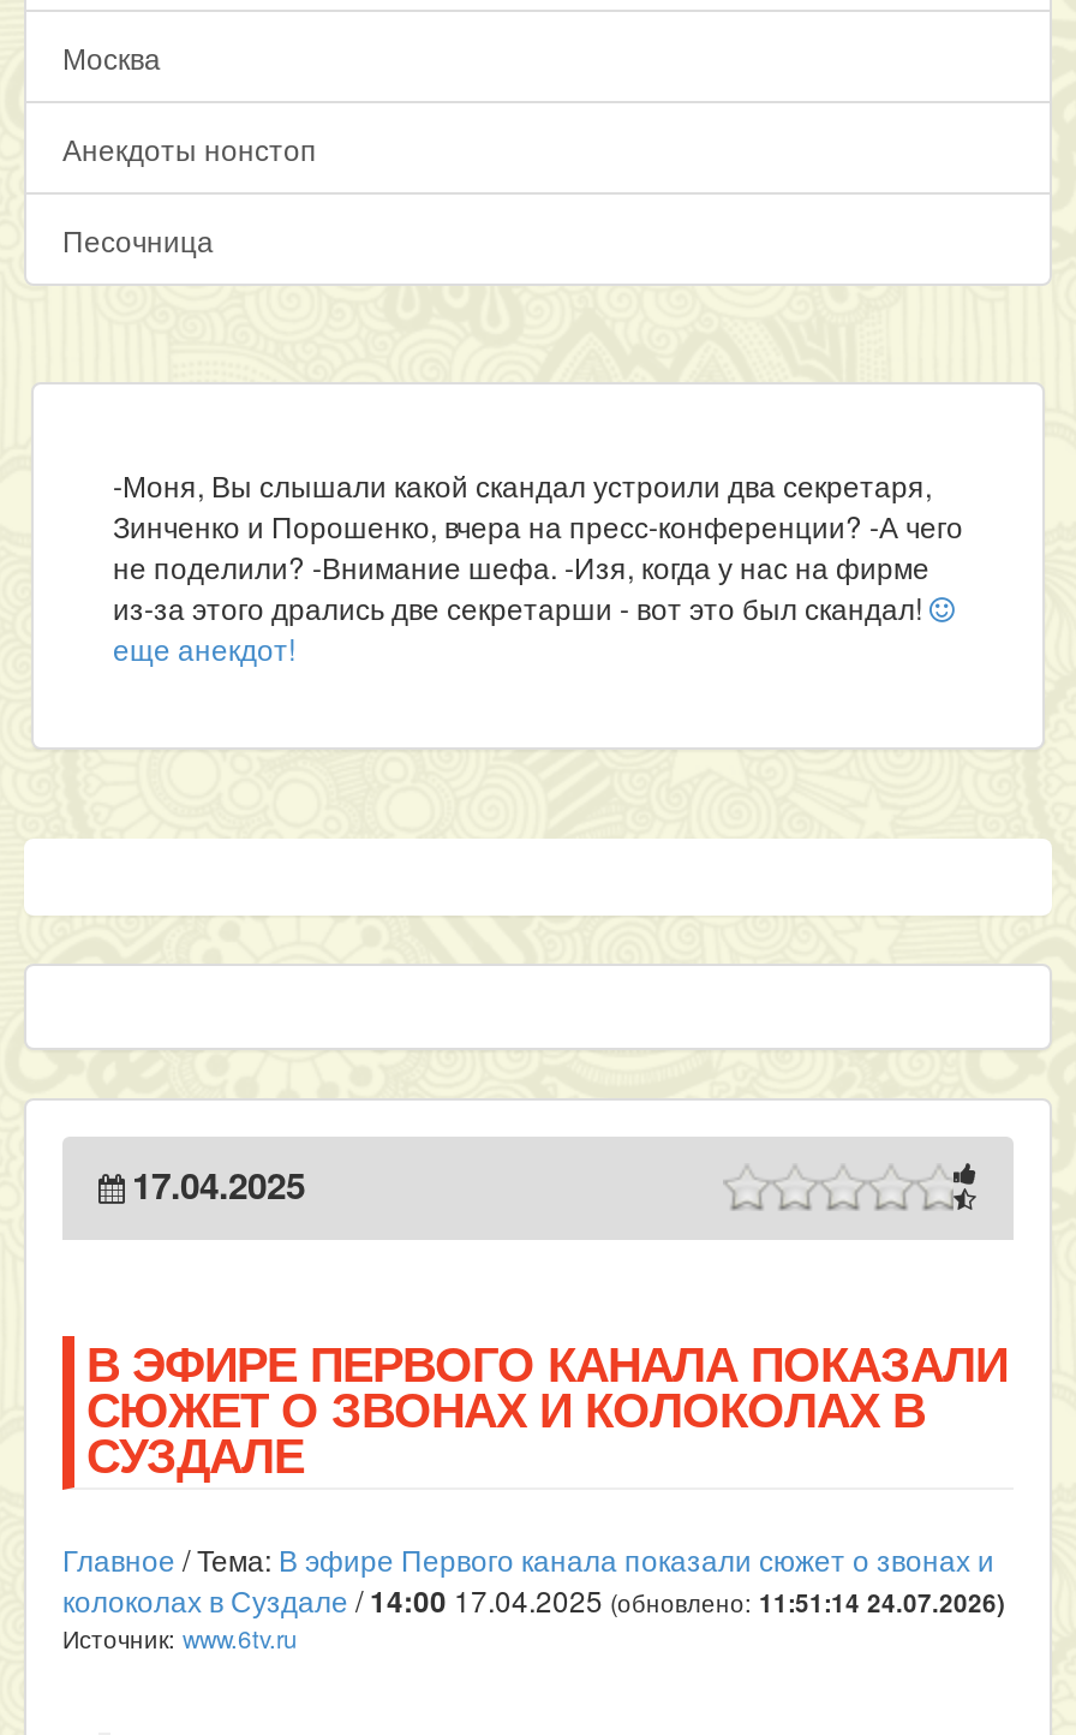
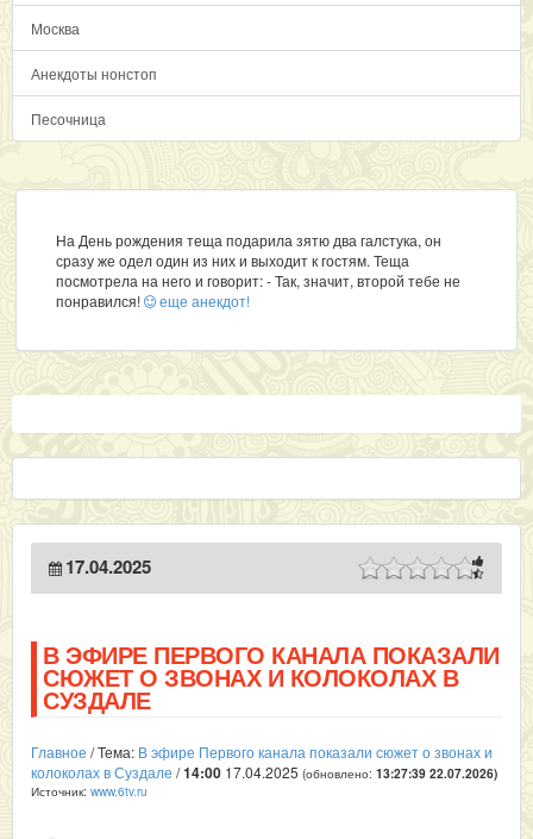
- -Моня, Вы слышали какой скандал устроили два секретаря,
- Зинченко и Порошенко, вчера на пресс-конференции? -А чего
- не поделили? -Внимание шефа. -Изя, когда у нас на фирме
- из-за этого дрались две секретарши - вот это был скандал!
- еще анекдот!
+ На День рождения теща подарила зятю два галстука, он
+ сразу же одел один из них и выходит к гостям. Теща
+ посмотрела на него и говорит: - Так, значит, второй тебе не
+ понравился! еще анекдот!

- колоколах в Суздале /14:00 17.04.2025 (обновлено: 11:51:14 24.07.2026)
+ колоколах в Суздале /14:00 17.04.2025 (обновлено: 13:27:39 22.07.2026)
